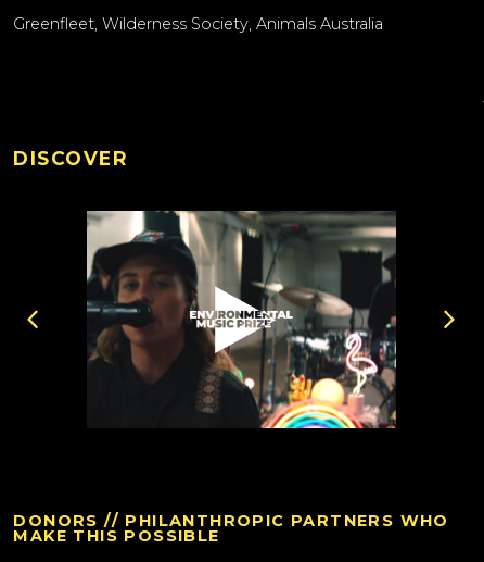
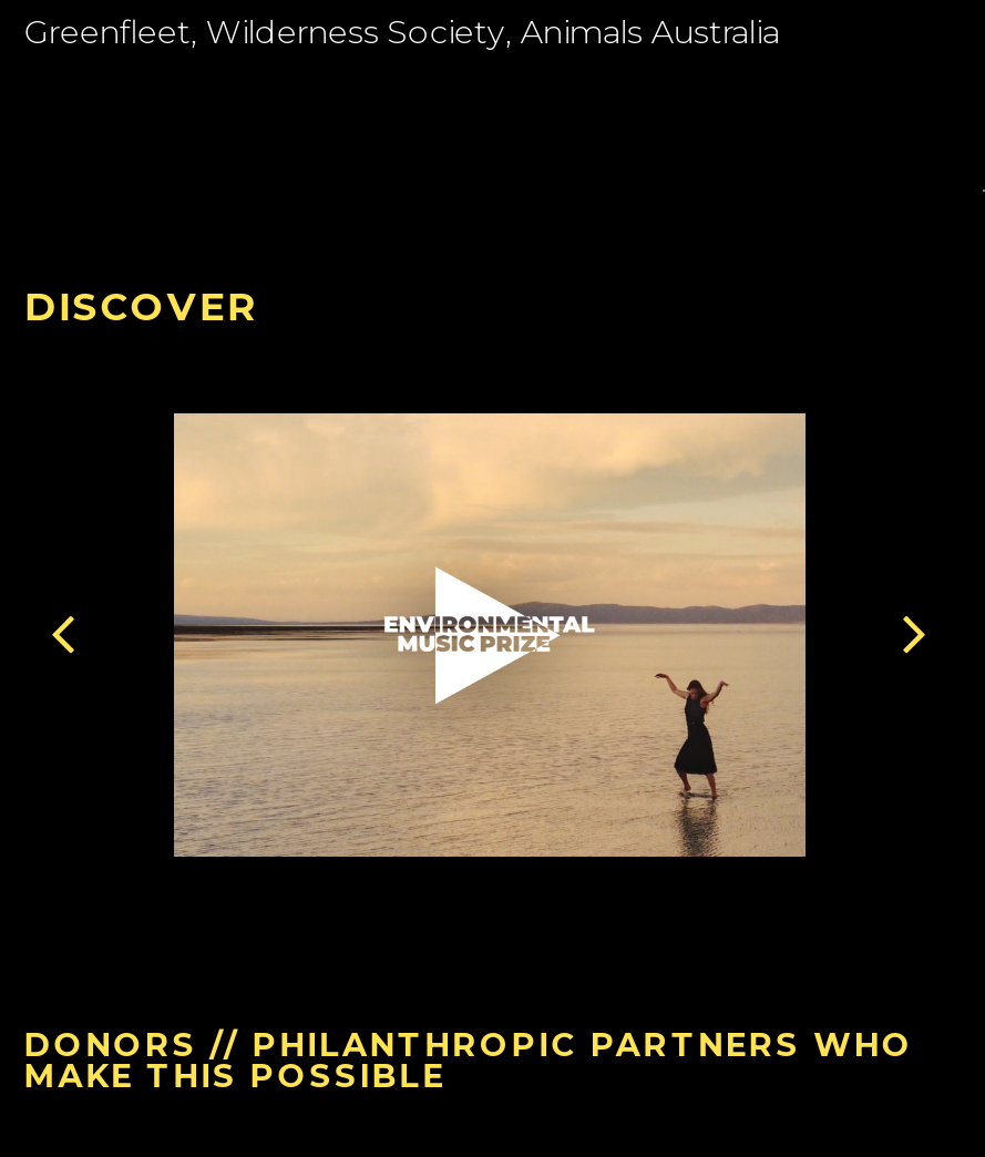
- [image]
+ [image]
